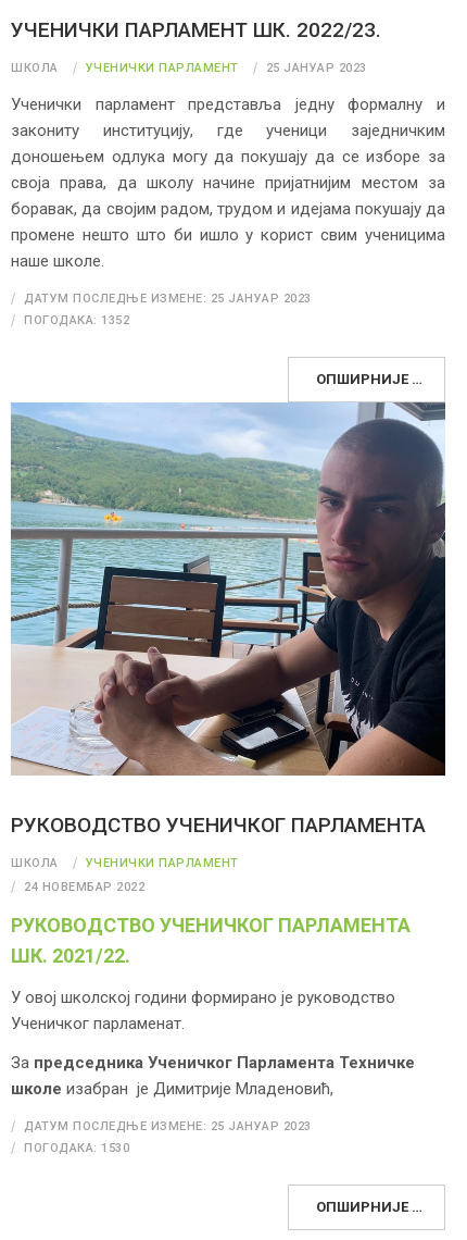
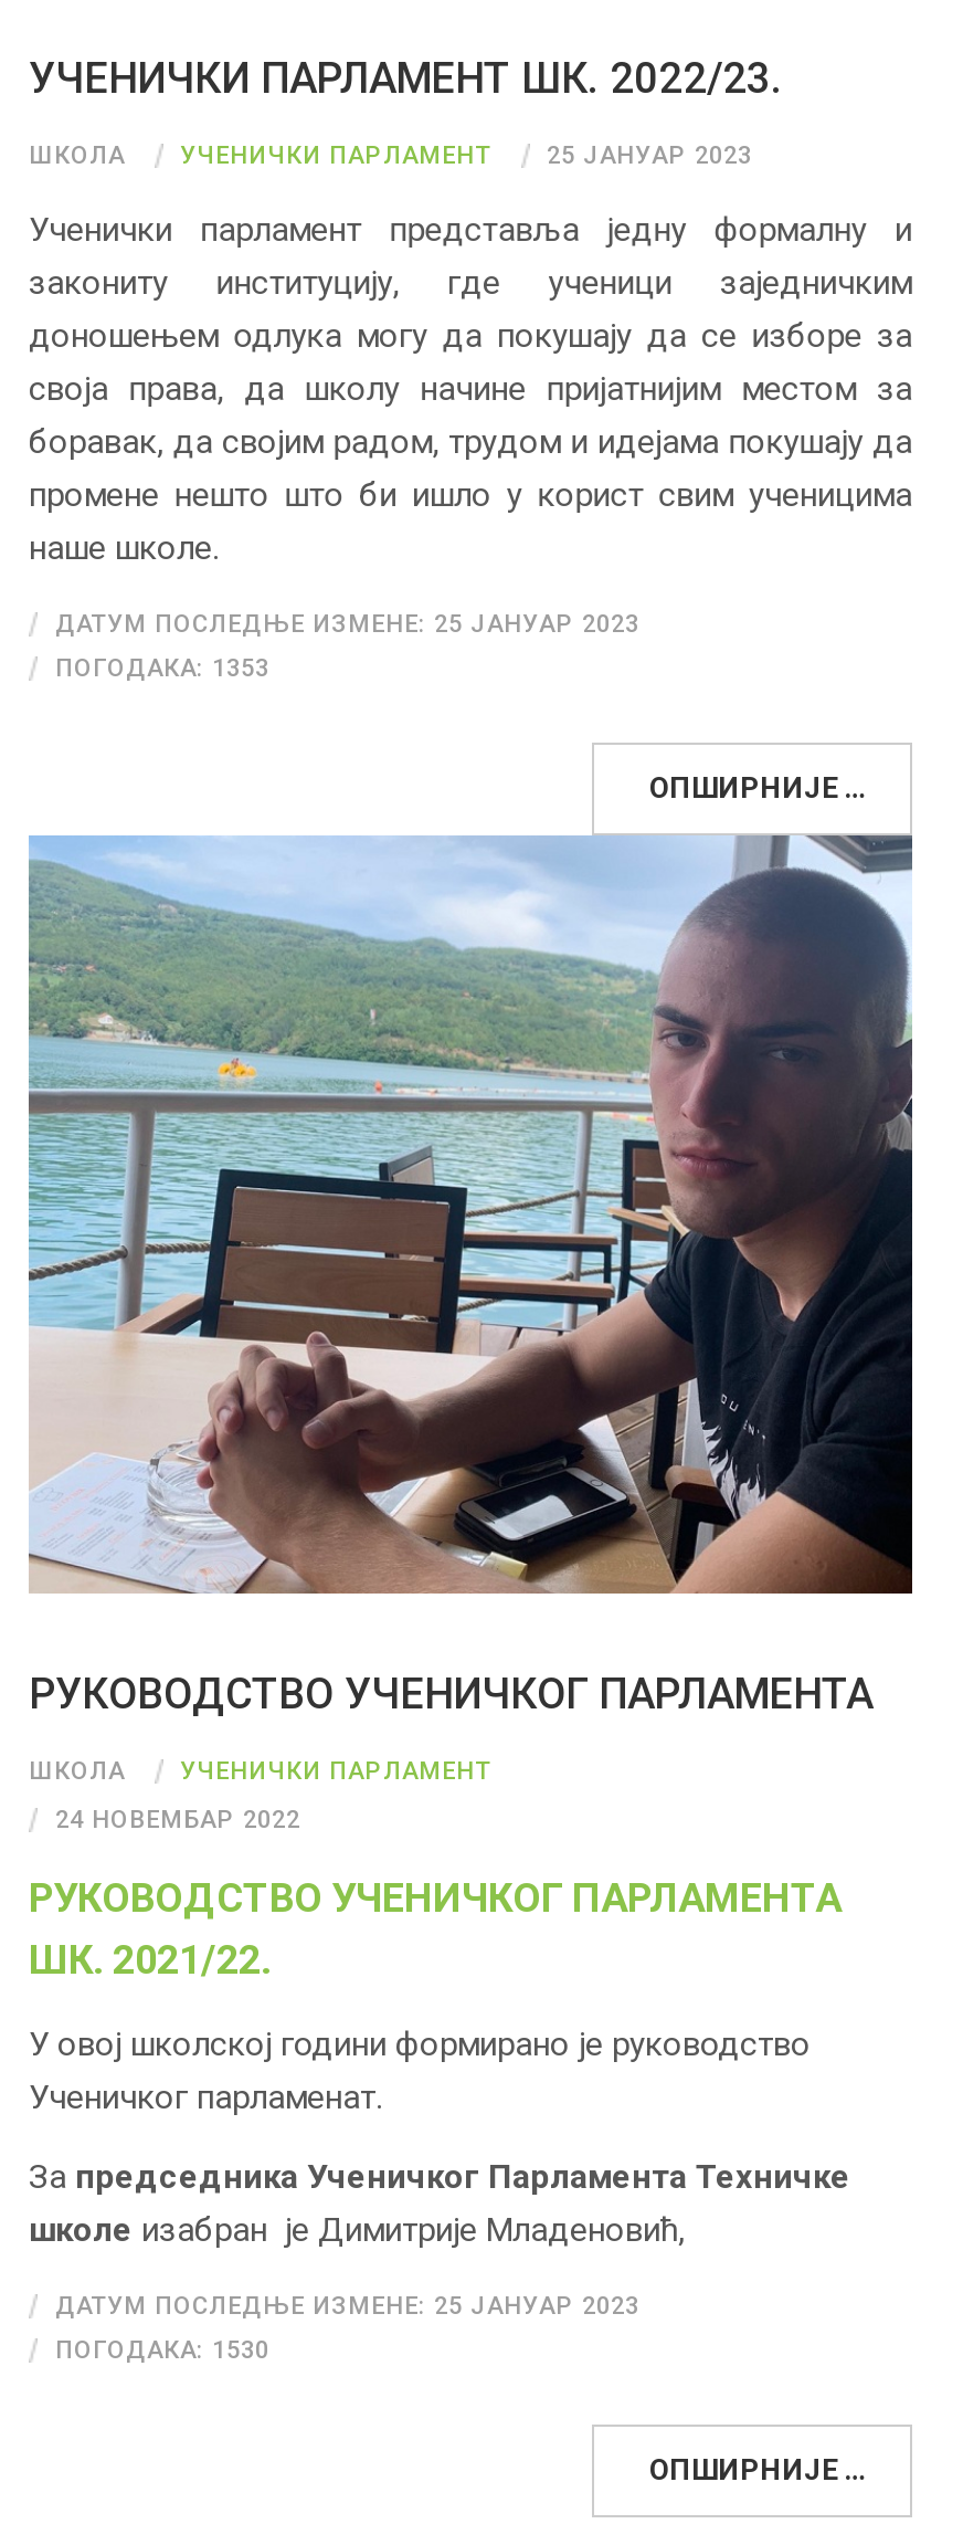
- ПОГОДАКА: 1352
+ ПОГОДАКА: 1353
